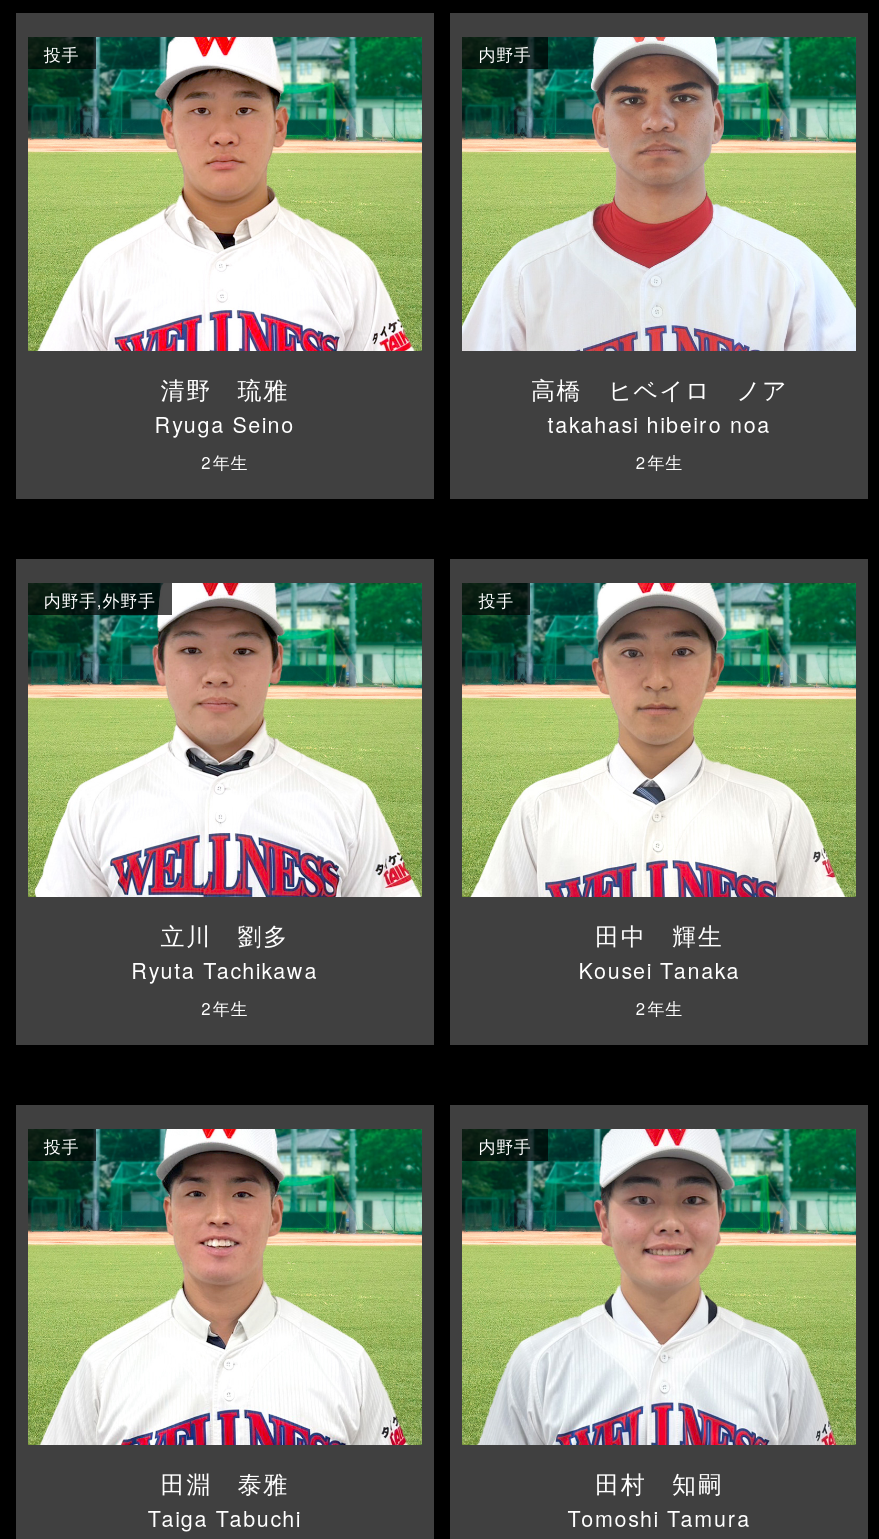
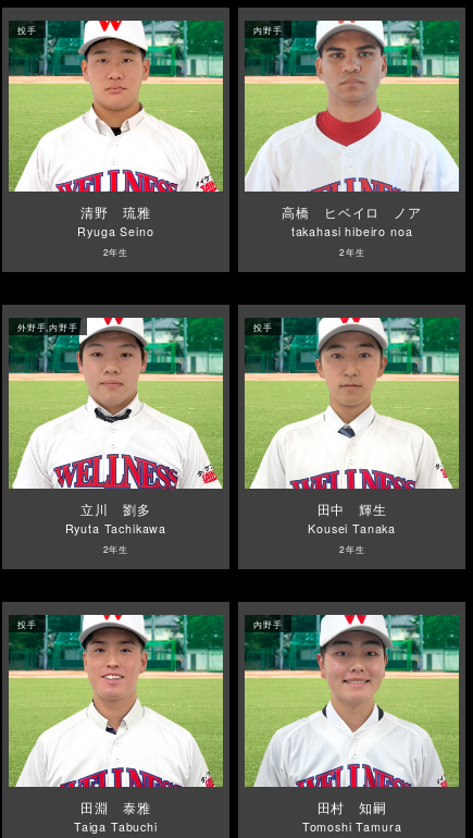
- 内野手,外野手
+ 外野手,内野手
